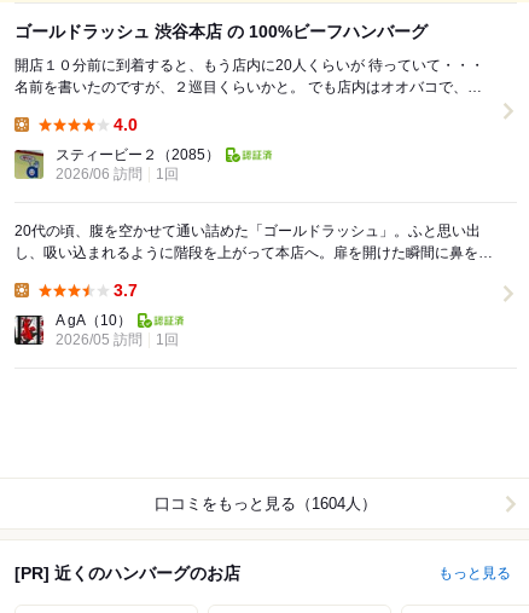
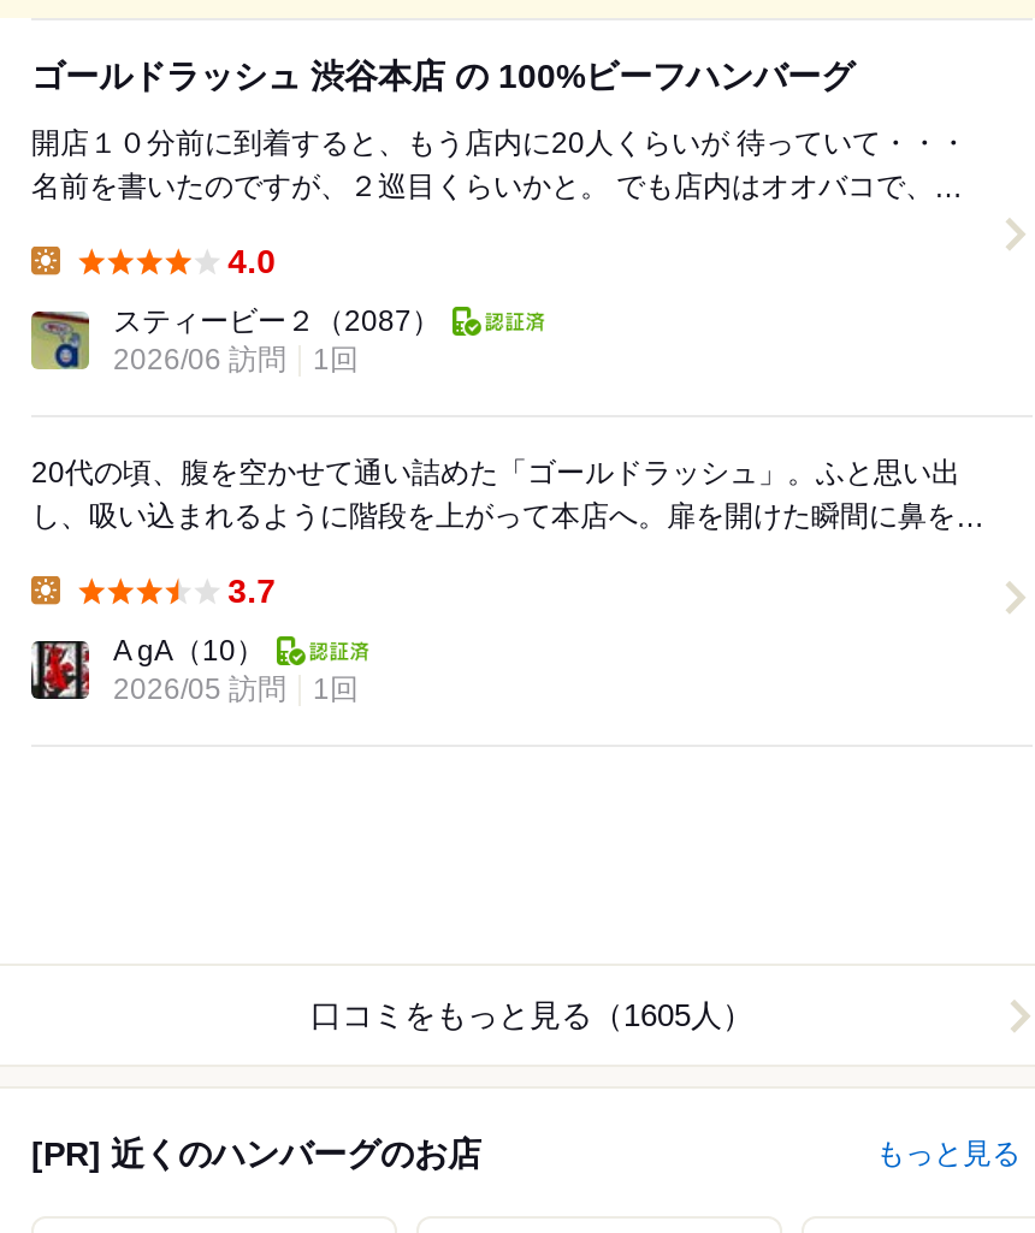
- スティービー２（2085）
+ スティービー２（2087）

- 口コミをもっと見る（1604人）
+ 口コミをもっと見る（1605人）
